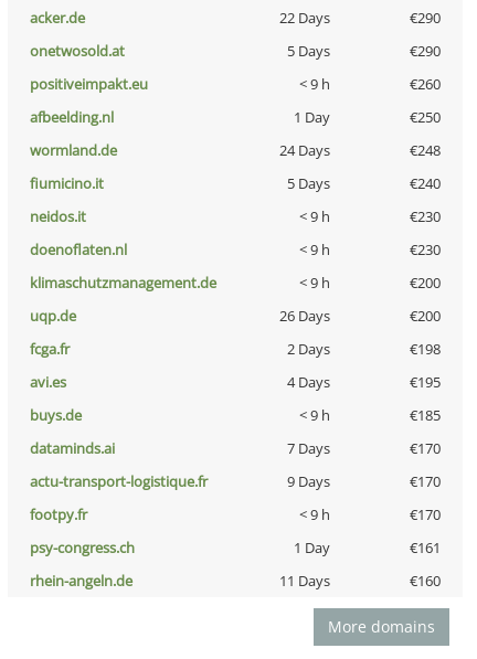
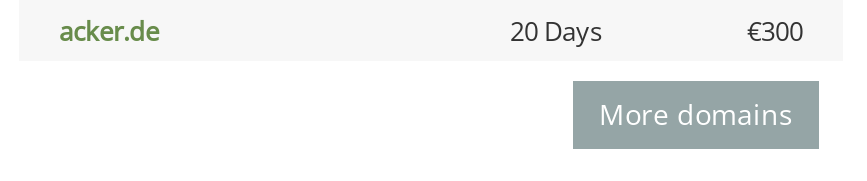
- 22 Days
- €290
- onetwosold.at
- 5 Days
- €290
- positiveimpakt.eu
- < 9 h
- €260
- afbeelding.nl
- 1 Day
- €250
- wormland.de
- 24 Days
- €248
- fiumicino.it
- 5 Days
- €240
- neidos.it
- < 9 h
- €230
- doenoflaten.nl
- < 9 h
- €230
- klimaschutzmanagement.de
- < 9 h
- €200
- uqp.de
- 26 Days
- €200
- fcga.fr
- 2 Days
- €198
- avi.es
- 4 Days
- €195
- buys.de
- < 9 h
- €185
- dataminds.ai
- 7 Days
- €170
- actu-transport-logistique.fr
- 9 Days
- €170
- footpy.fr
- < 9 h
- €170
- psy-congress.ch
- 1 Day
- €161
- rhein-angeln.de
- 11 Days
- €160
+ 20 Days
+ €300
